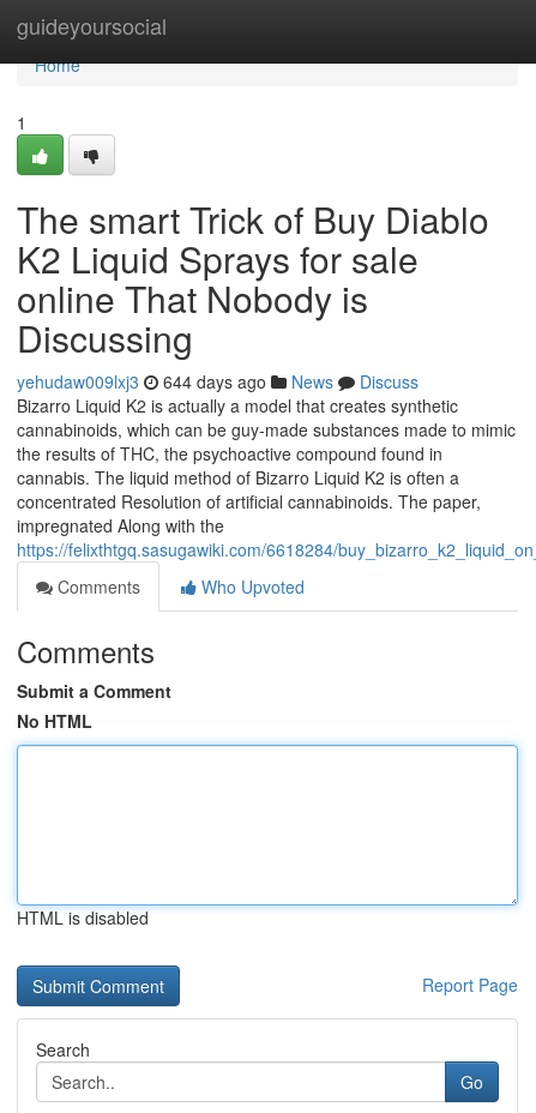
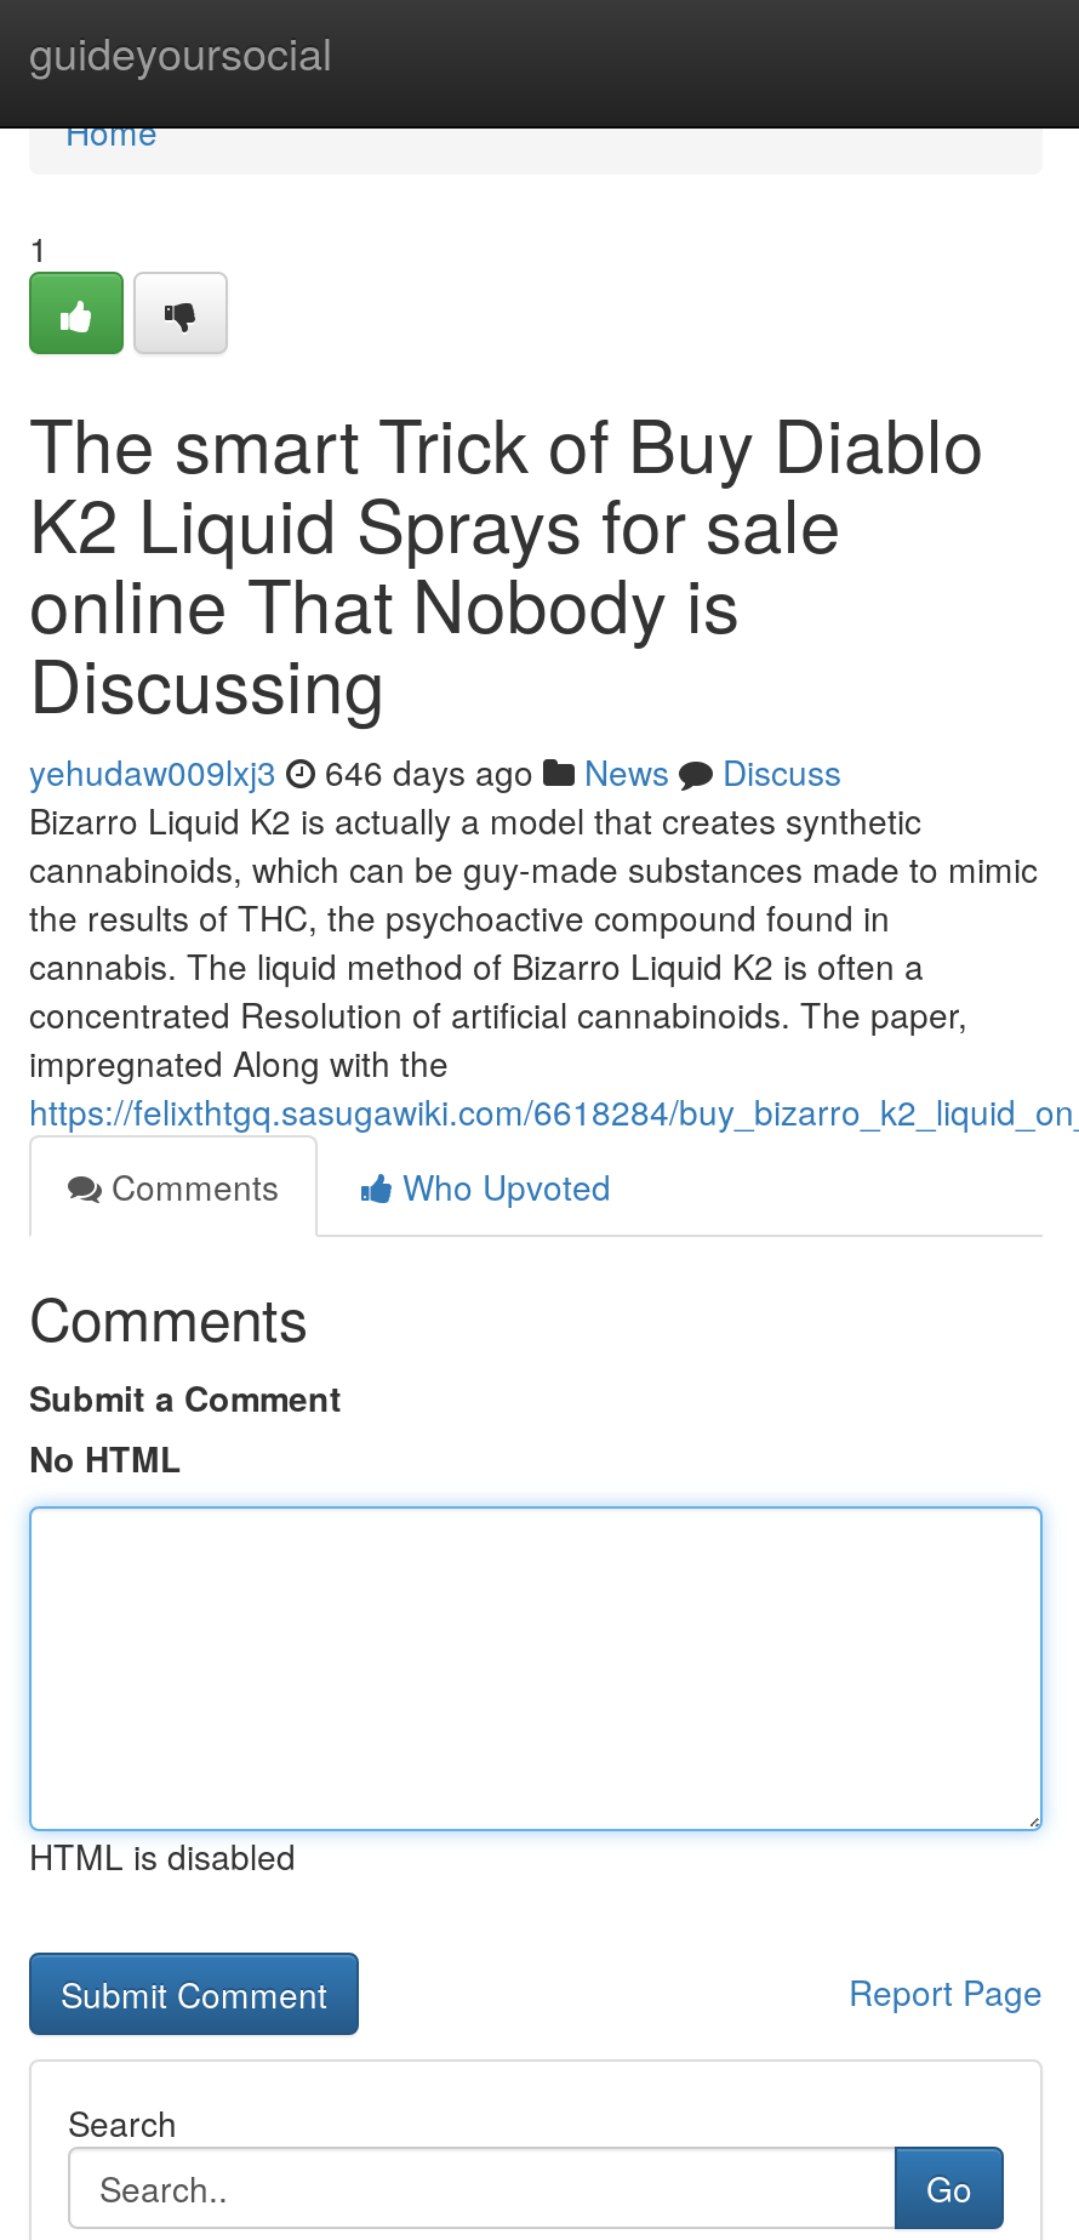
- yehudaw009lxj3 644 days ago News Discuss
+ yehudaw009lxj3 646 days ago News Discuss
